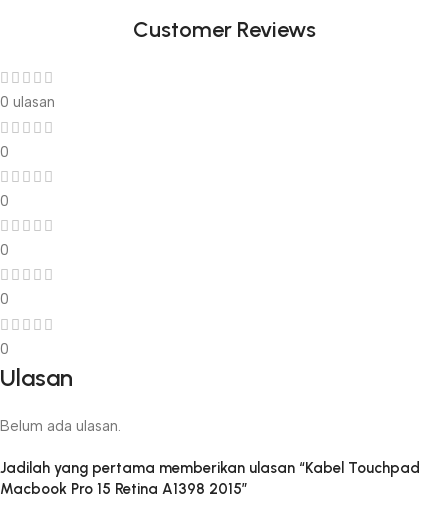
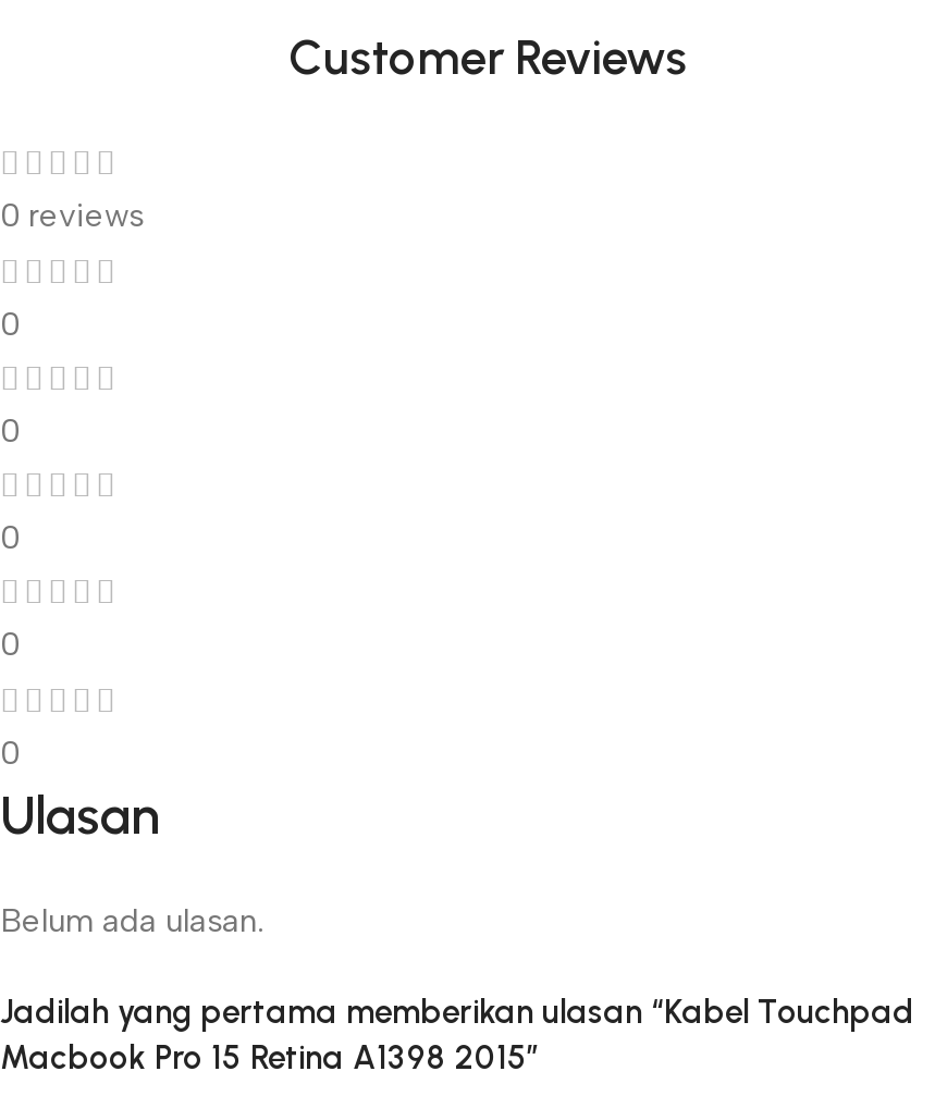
- 0 ulasan
+ 0 reviews
